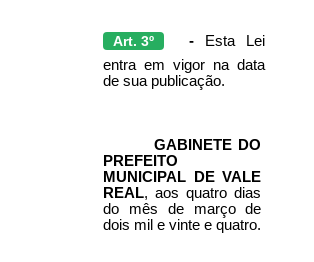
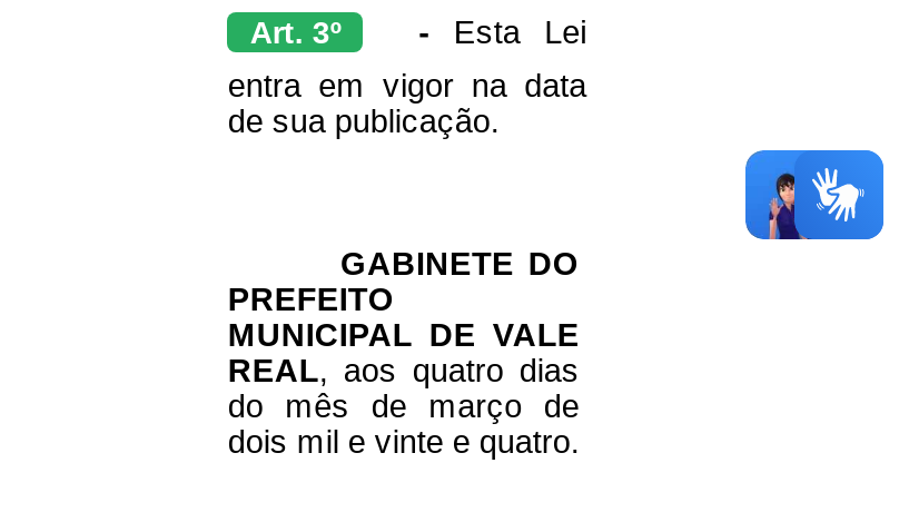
+ [image]
